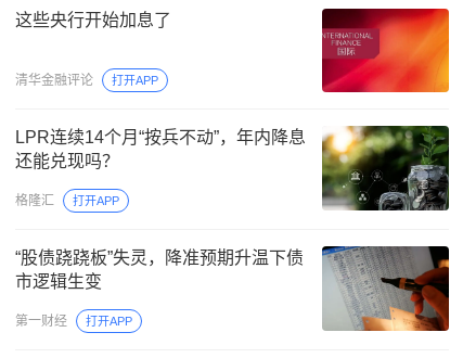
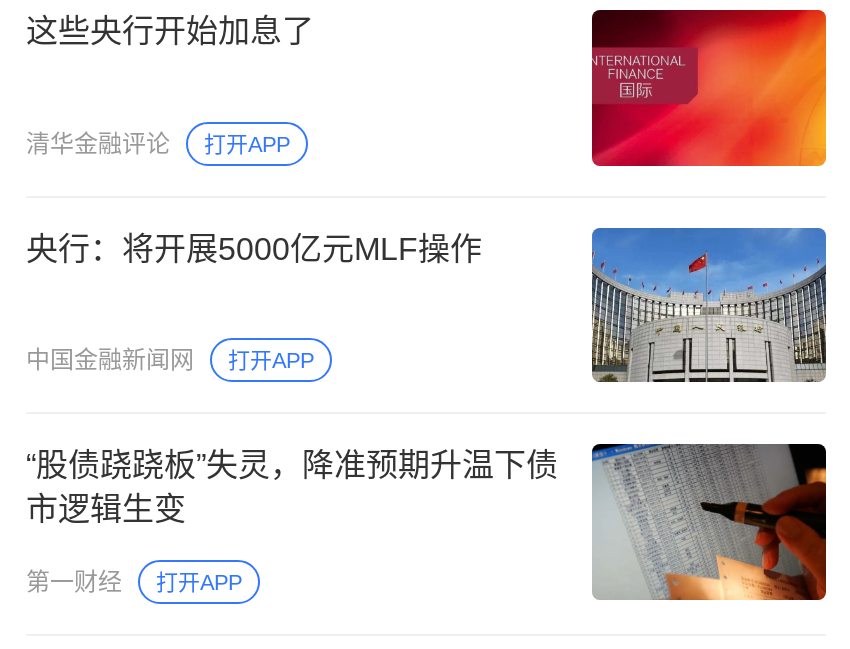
- LPR连续14个月“按兵不动”，年内降息
- 还能兑现吗？
+ 央行：将开展5000亿元MLF操作

- [image]
+ [image]

- 格隆汇
+ 中国金融新闻网
